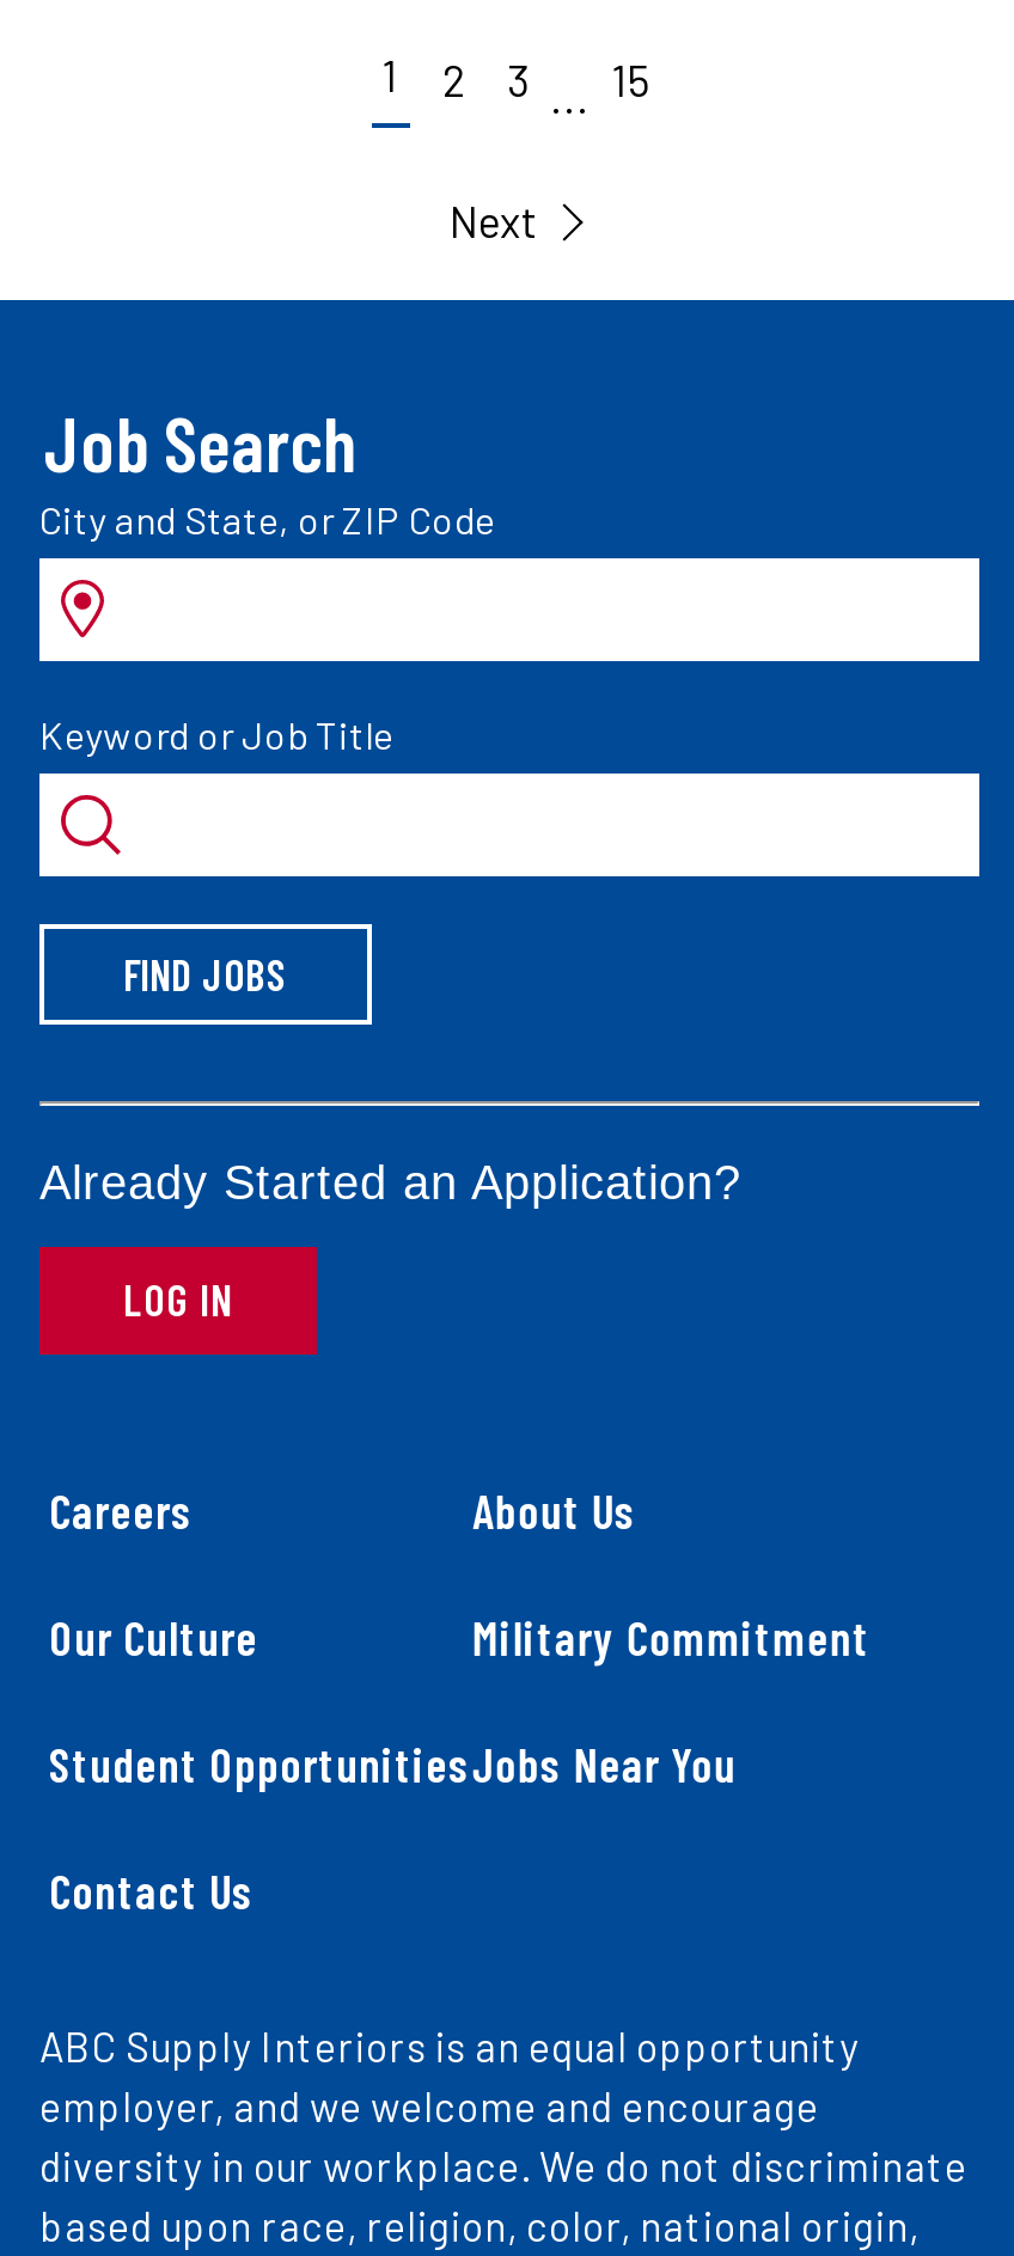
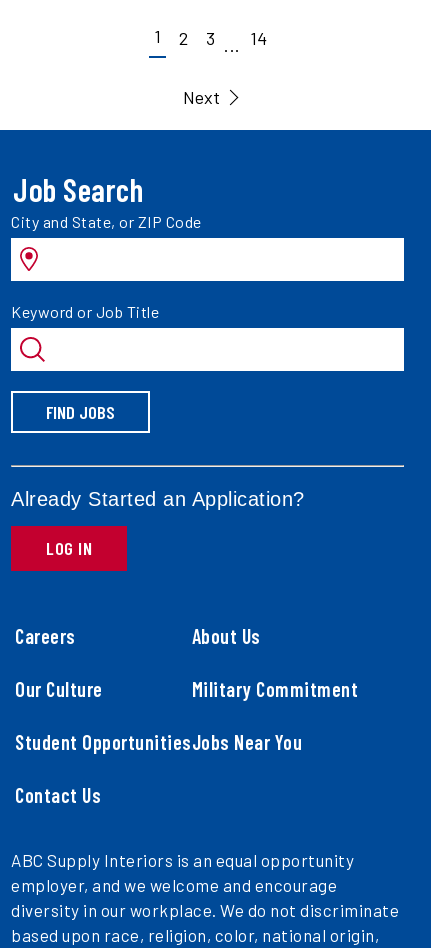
- 1 2 3 ... 15
+ 1 2 3 ... 14
